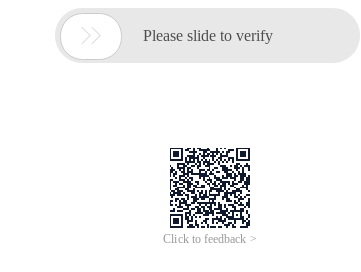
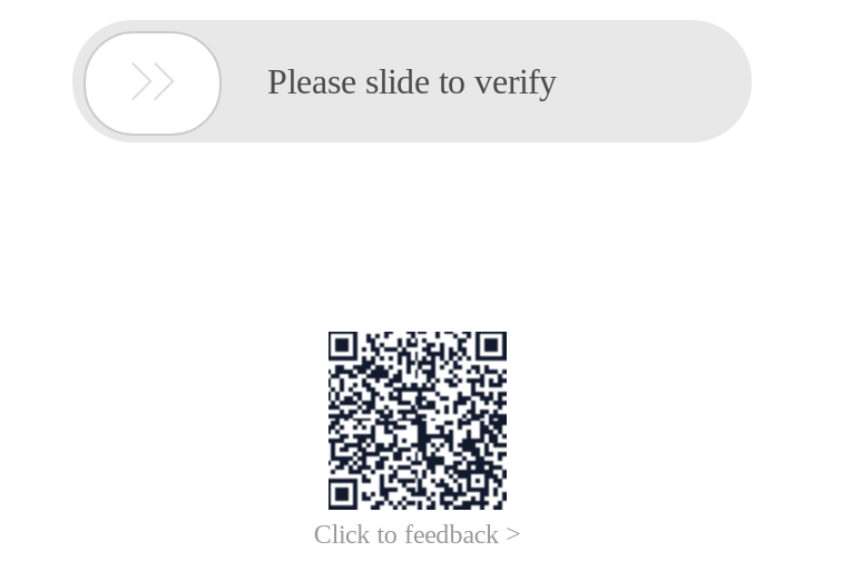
- [image]
+ [image]
